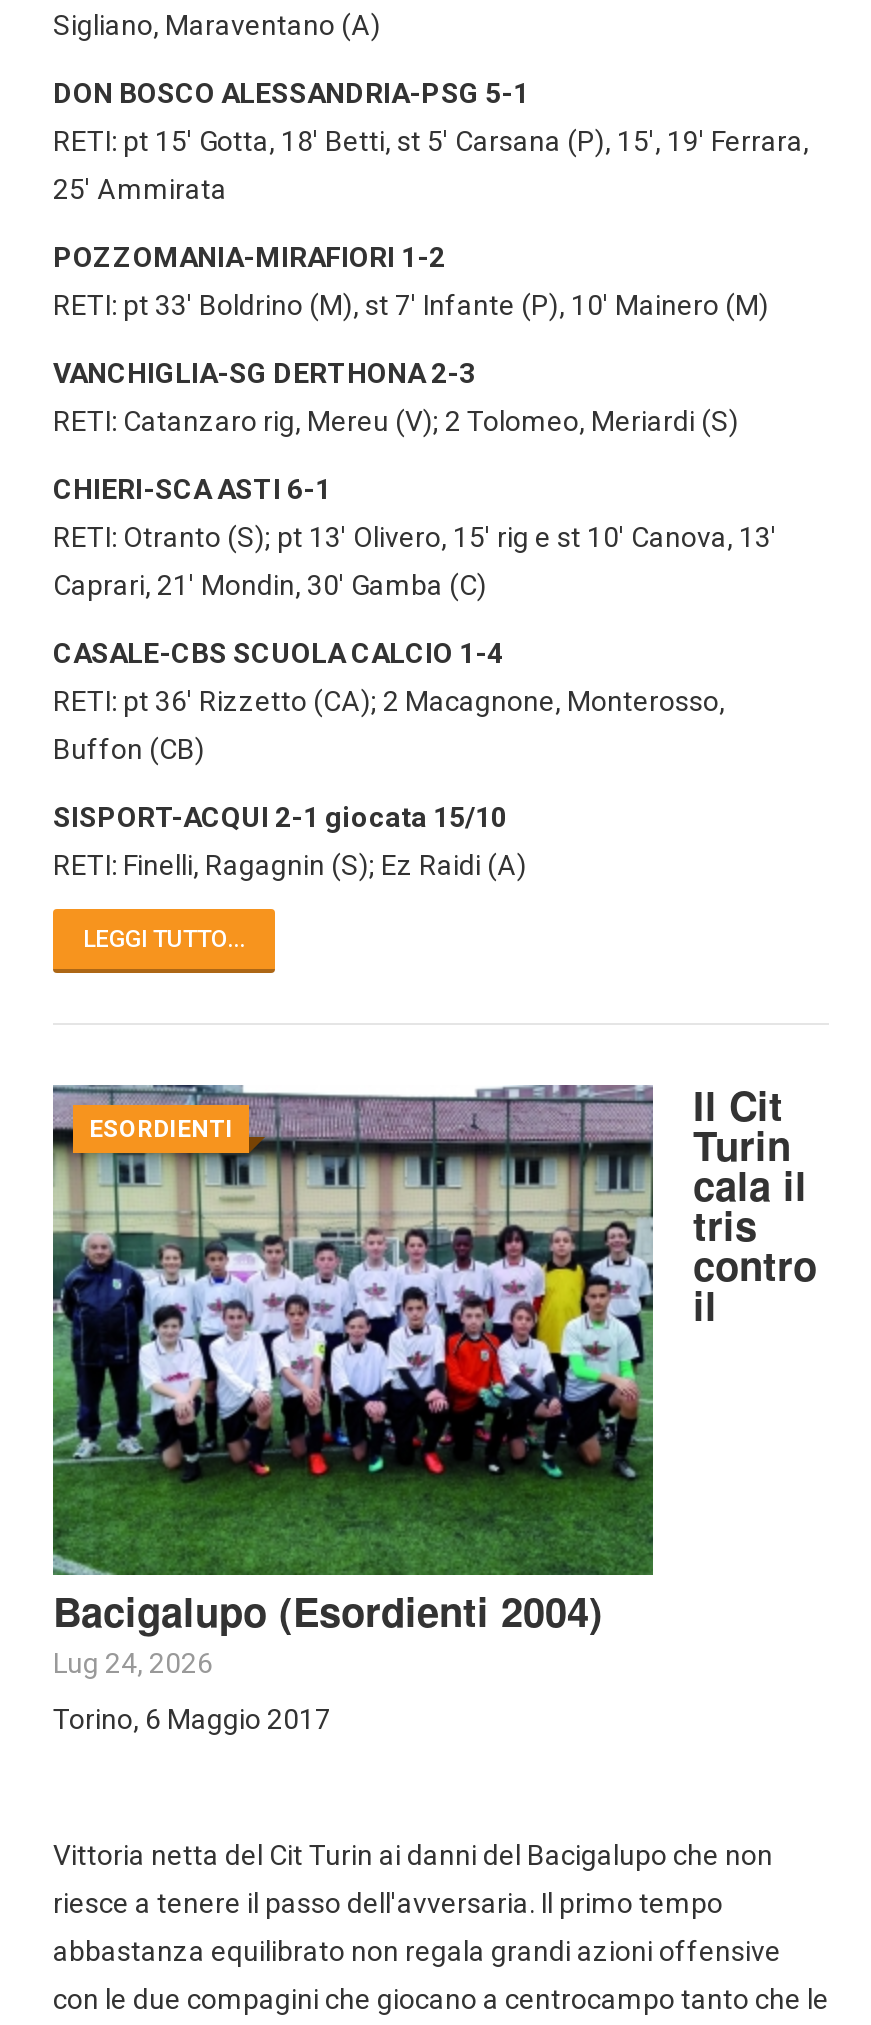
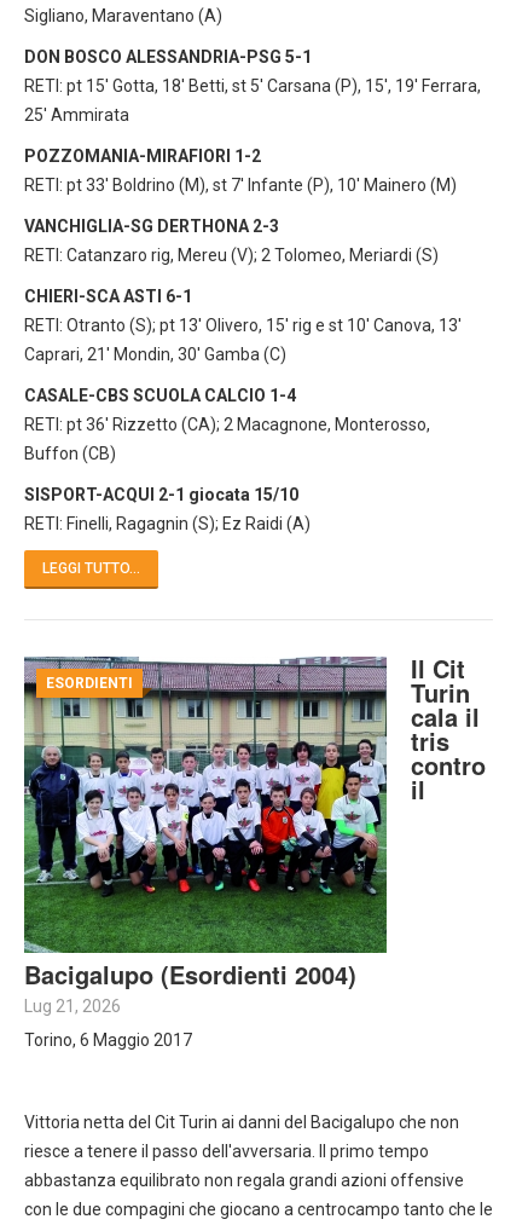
- Lug 24, 2026
+ Lug 21, 2026
